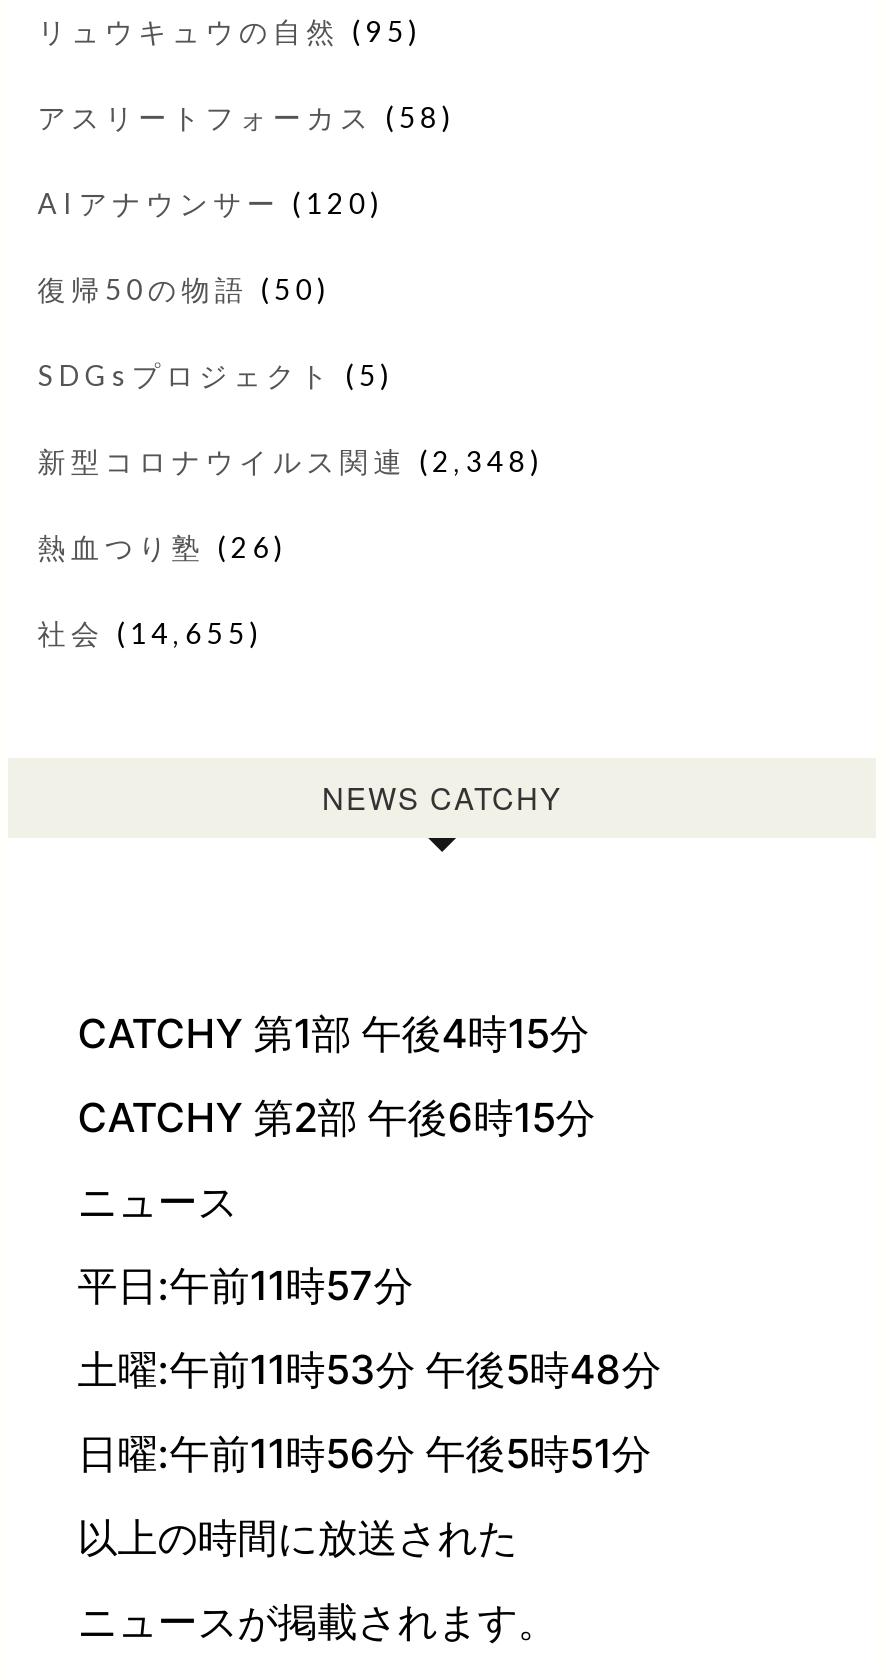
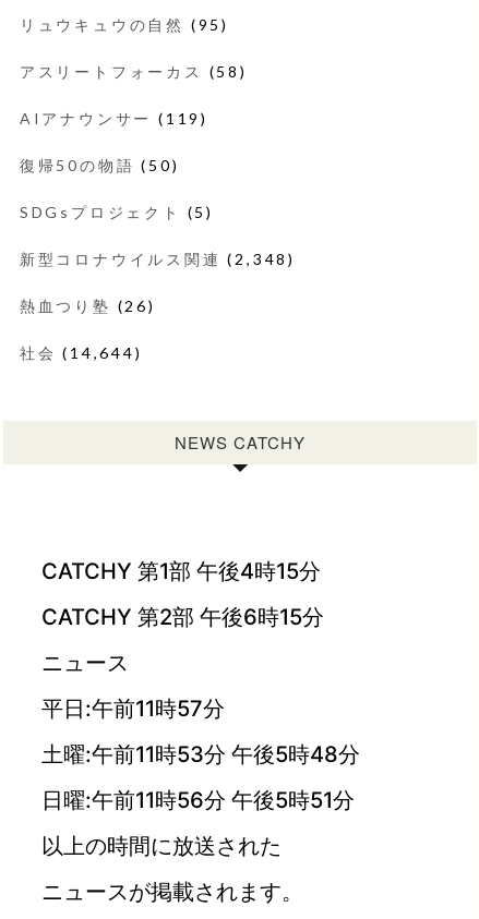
- AIアナウンサー(120)
+ AIアナウンサー(119)

- 社会(14,655)
+ 社会(14,644)
